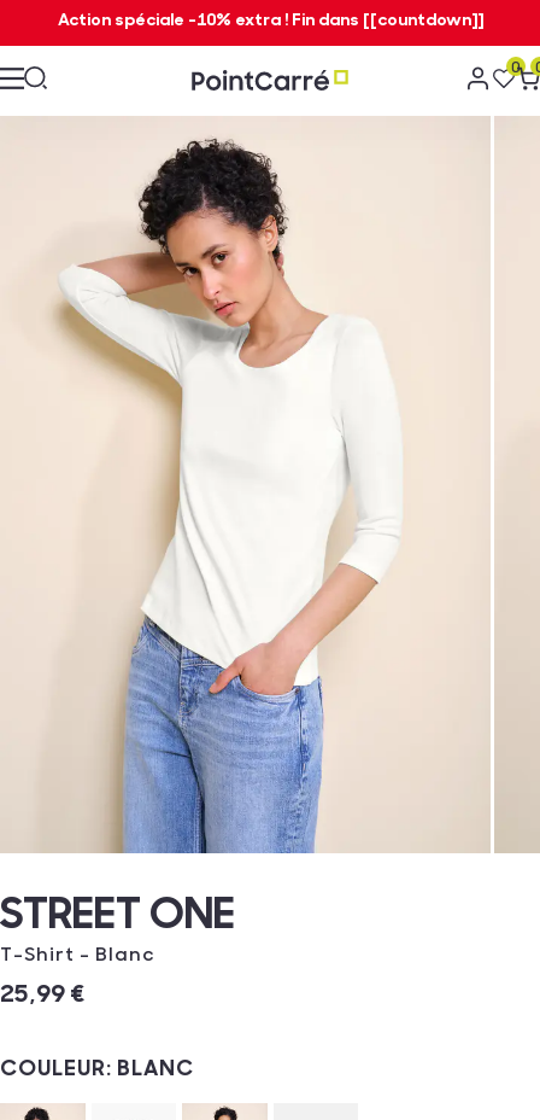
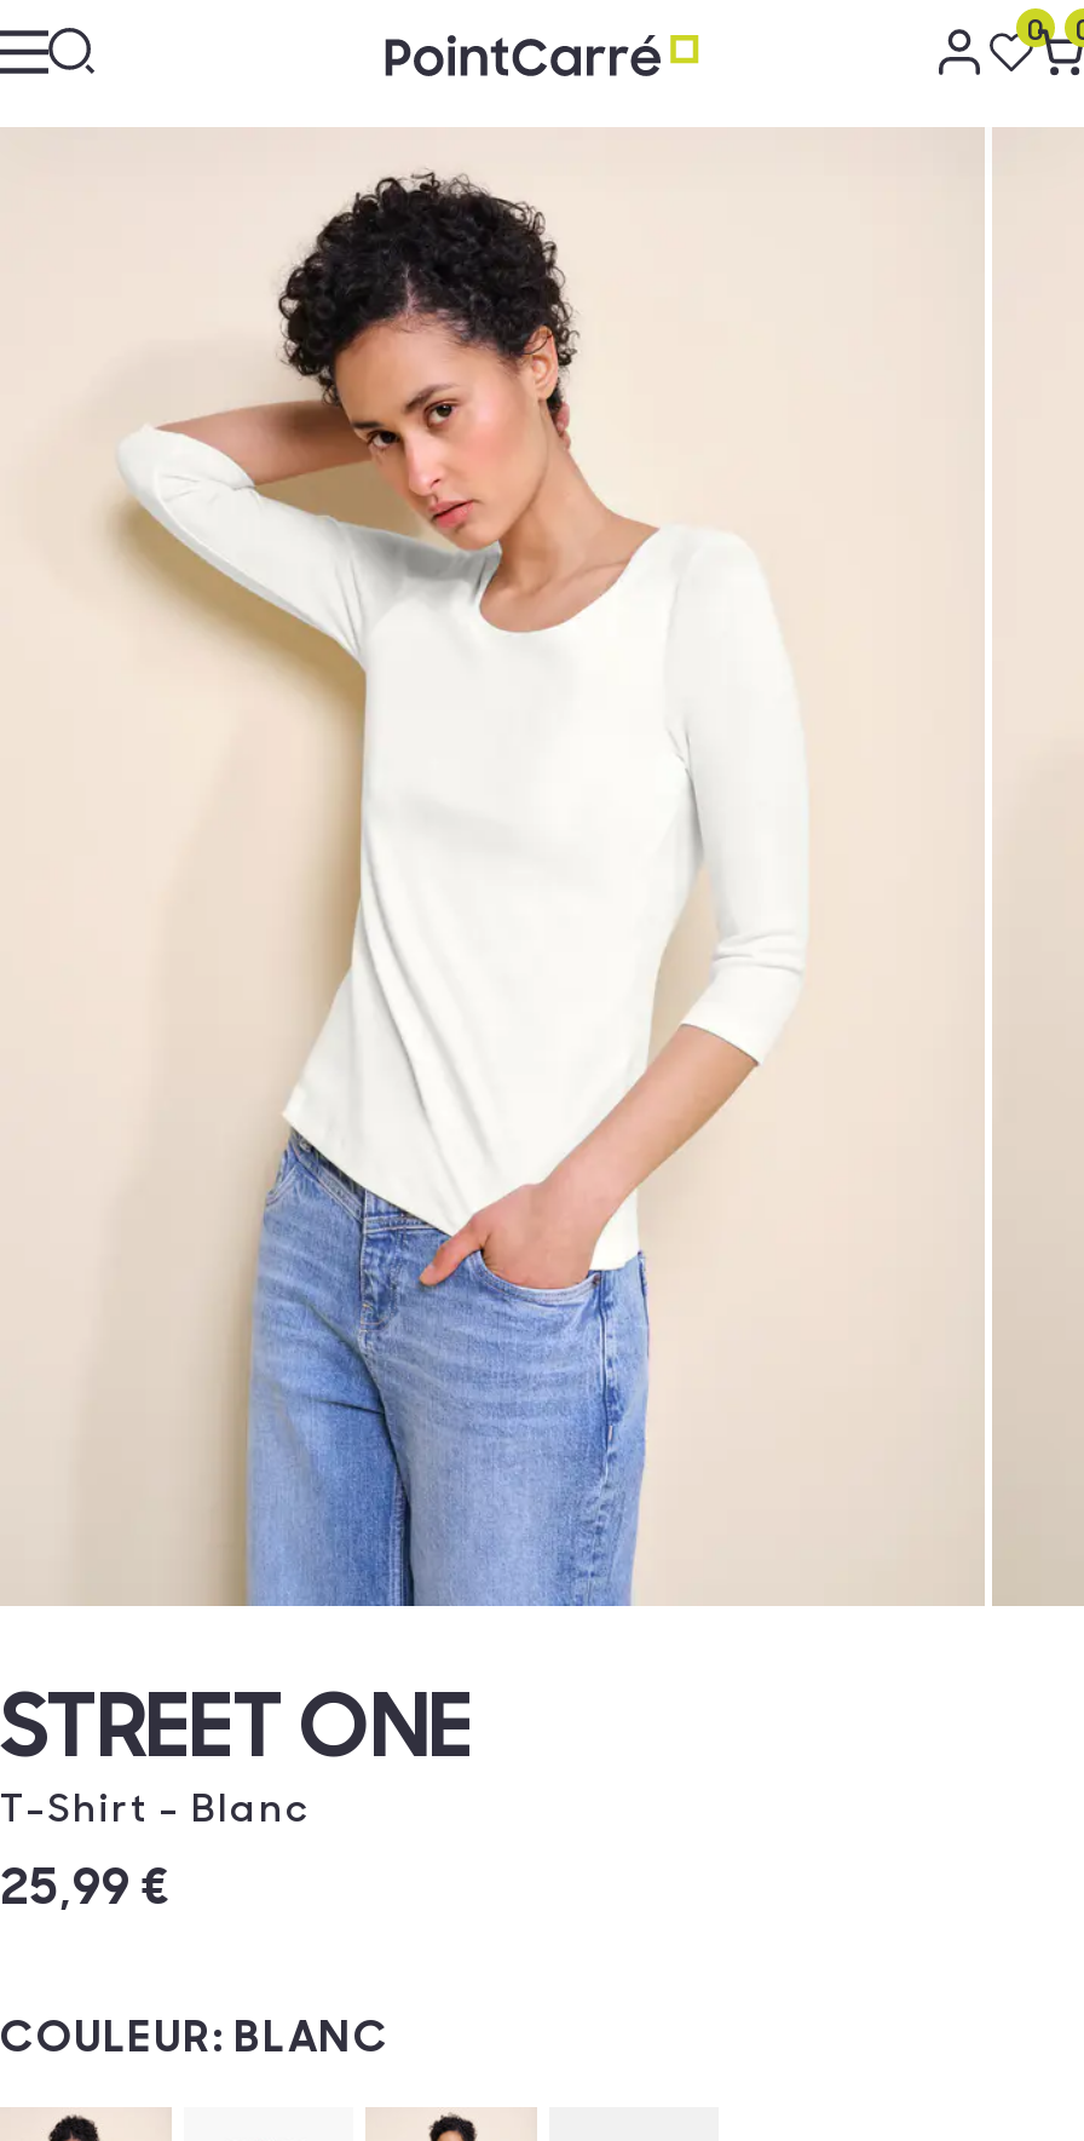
- Action spéciale -10% extra ! Fin dans [[countdown]]
